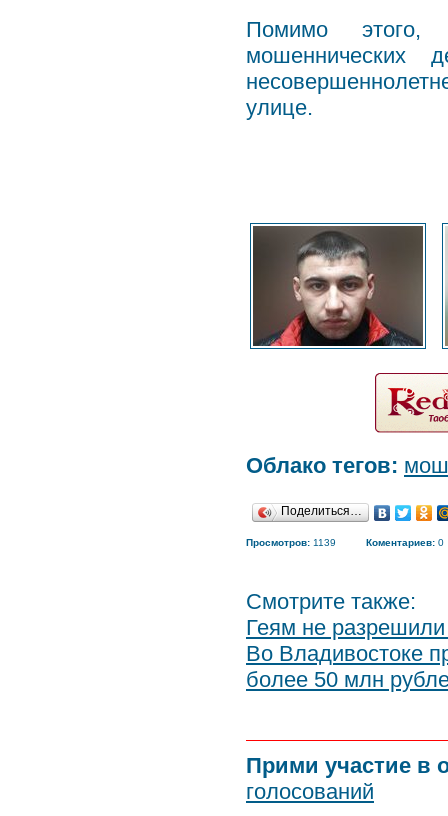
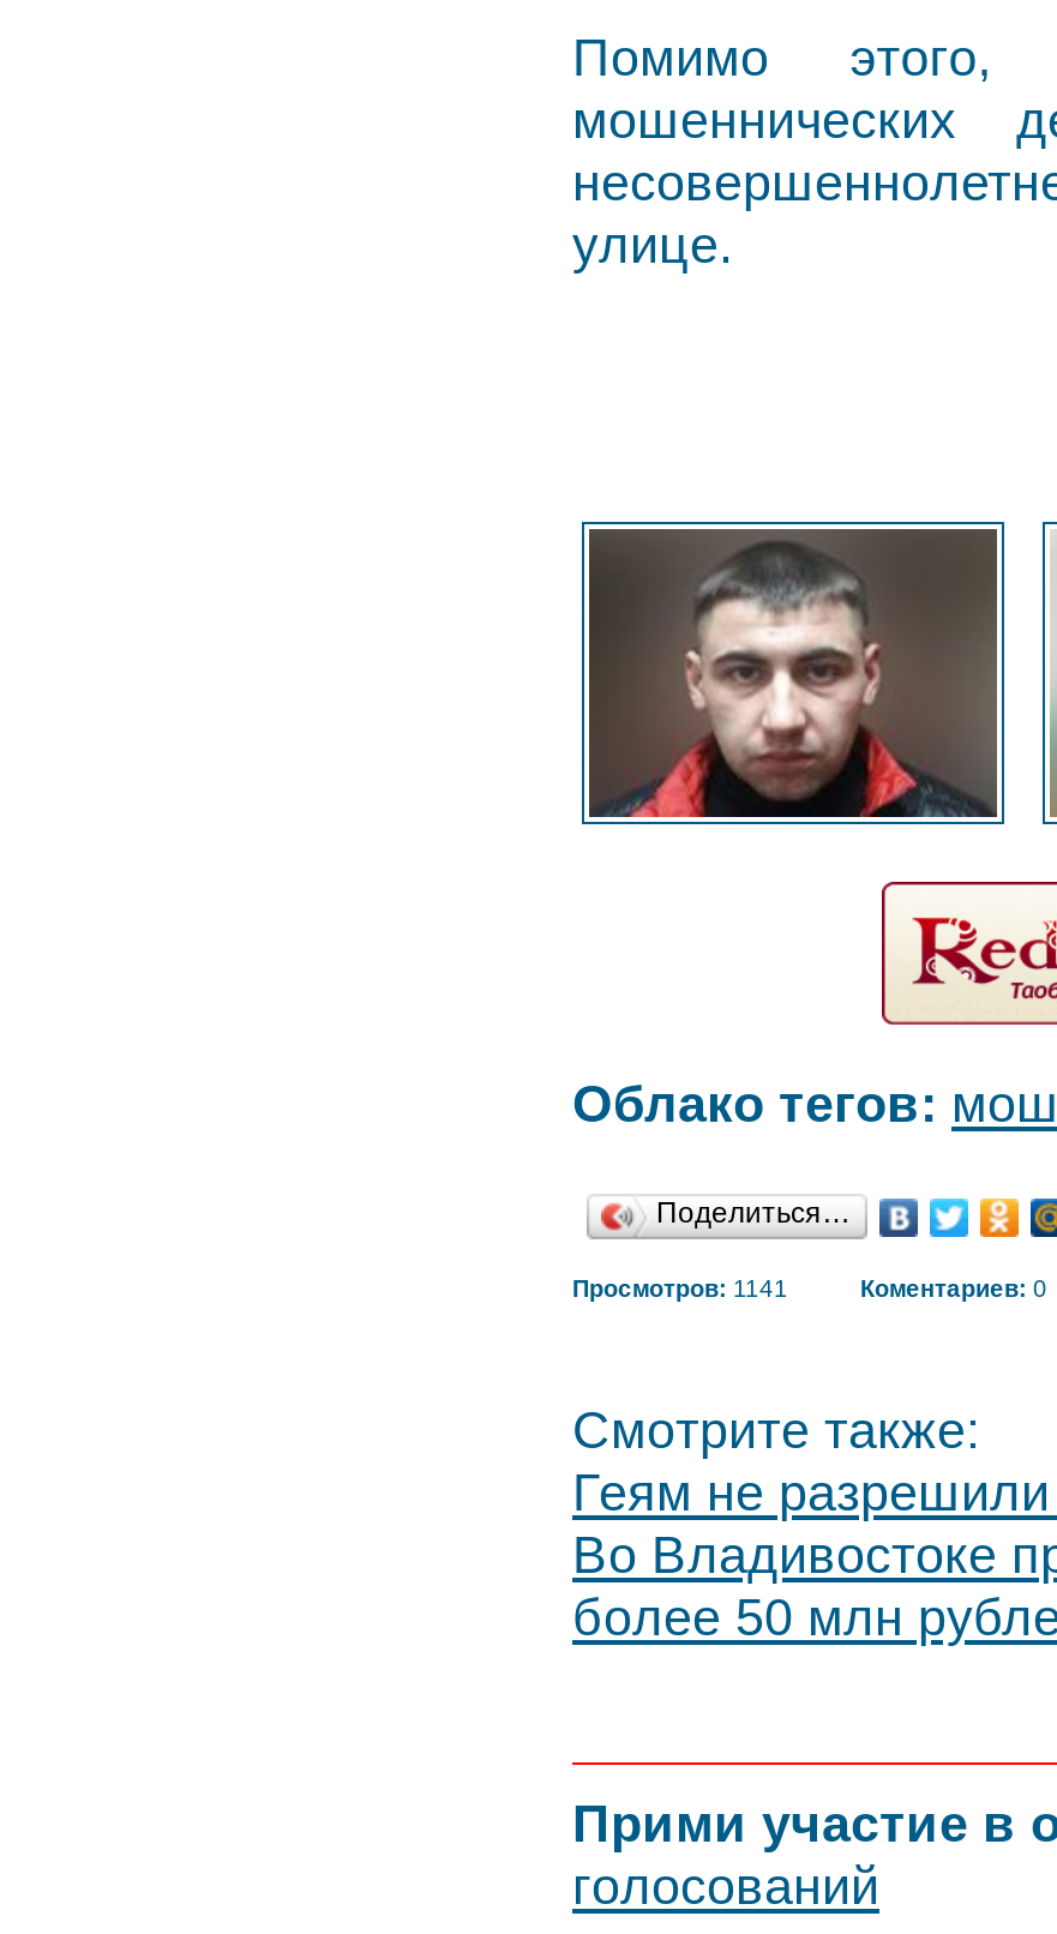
- Просмотров: 1139
+ Просмотров: 1141
